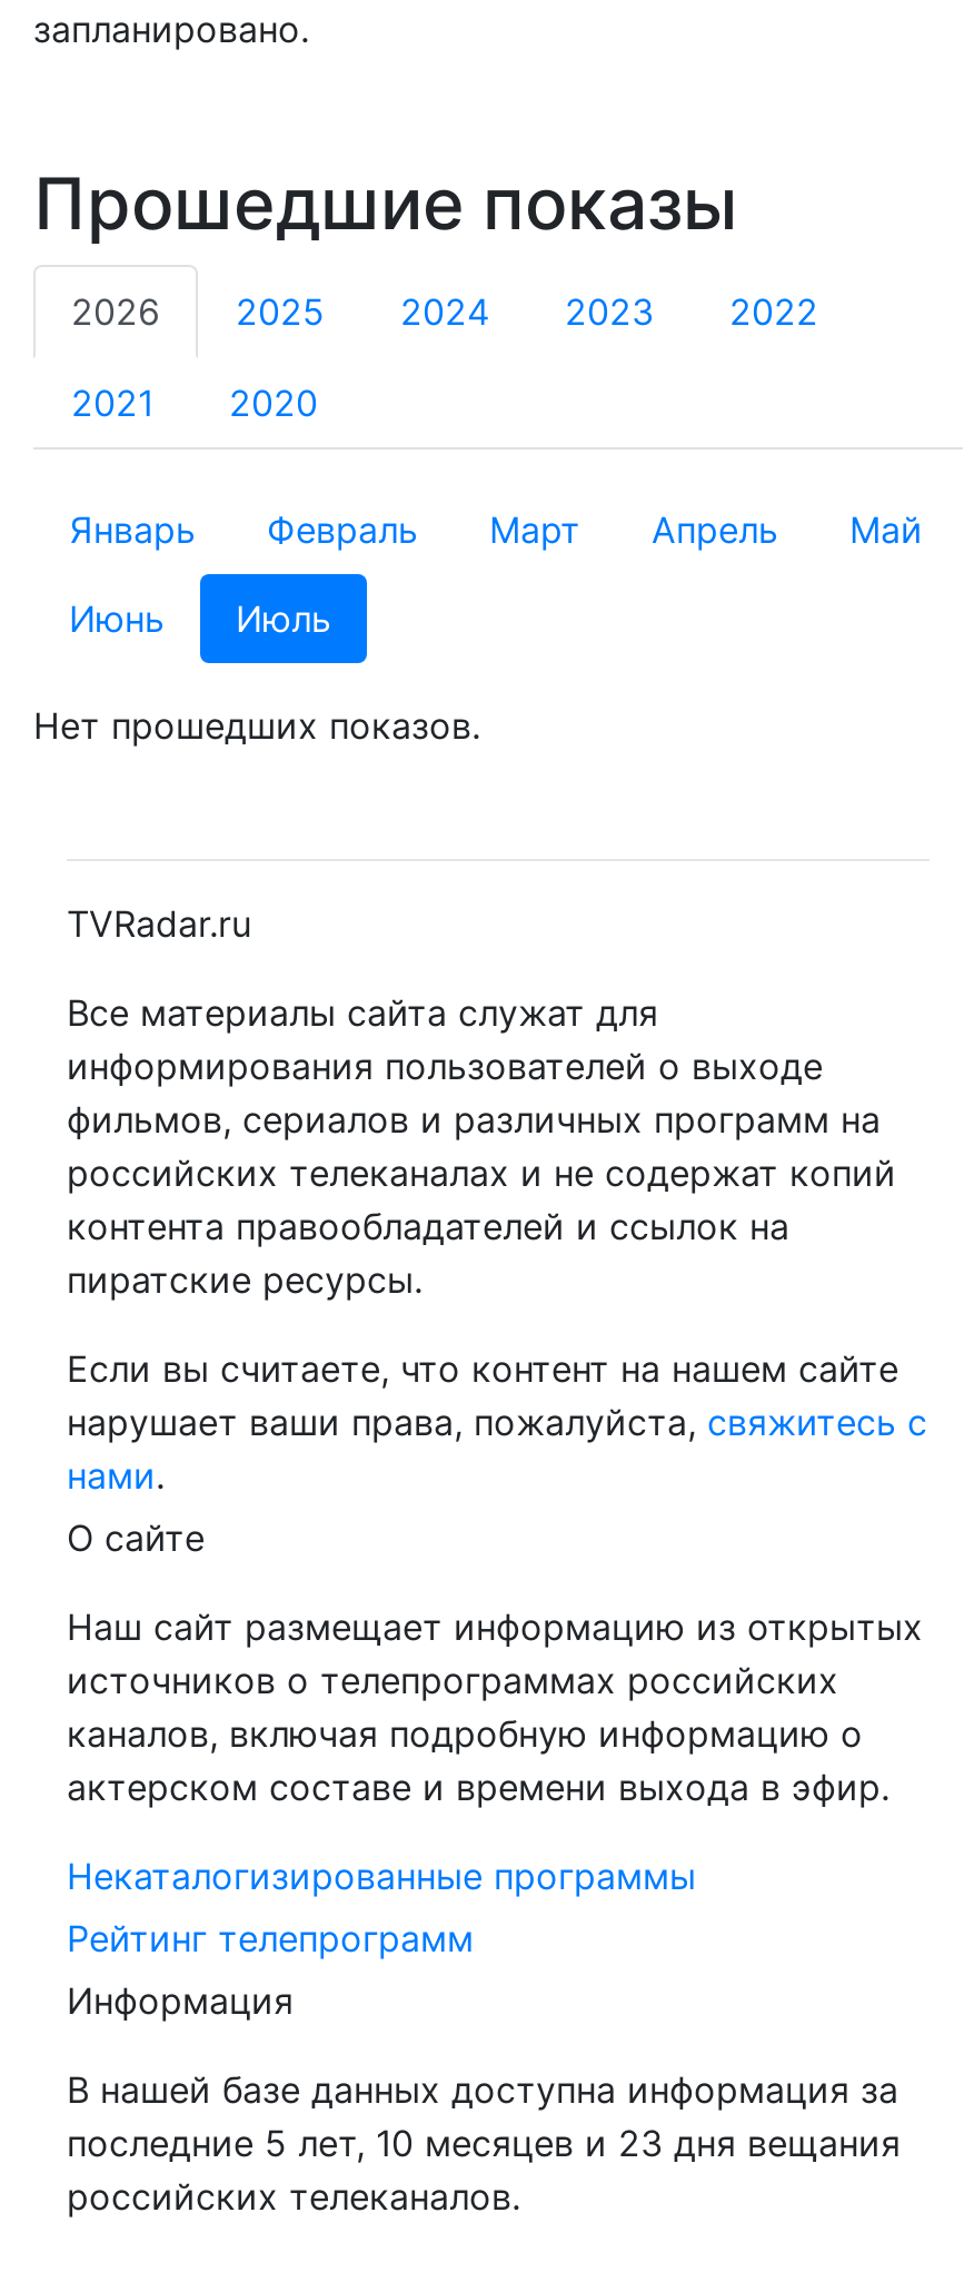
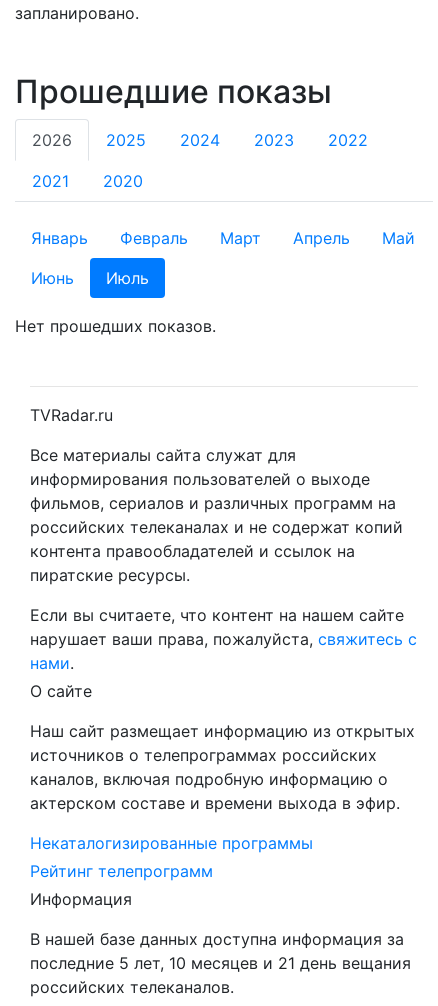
- последние 5 лет, 10 месяцев и 23 дня вещания
+ последние 5 лет, 10 месяцев и 21 день вещания
